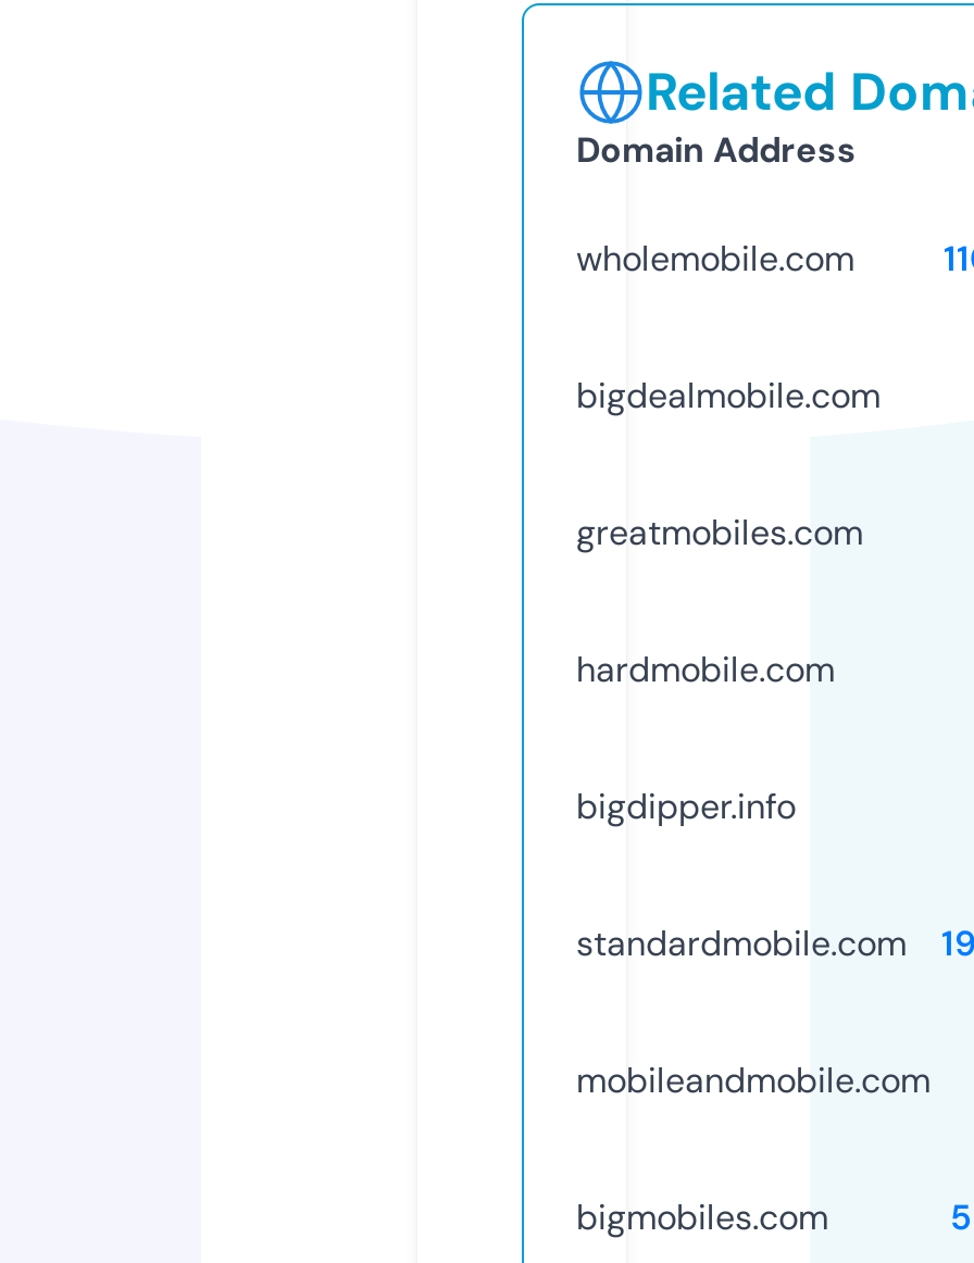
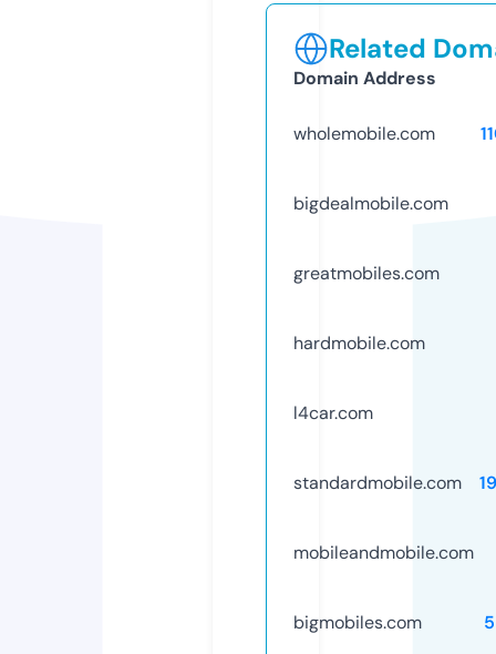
- bigdipper.info
+ l4car.com
